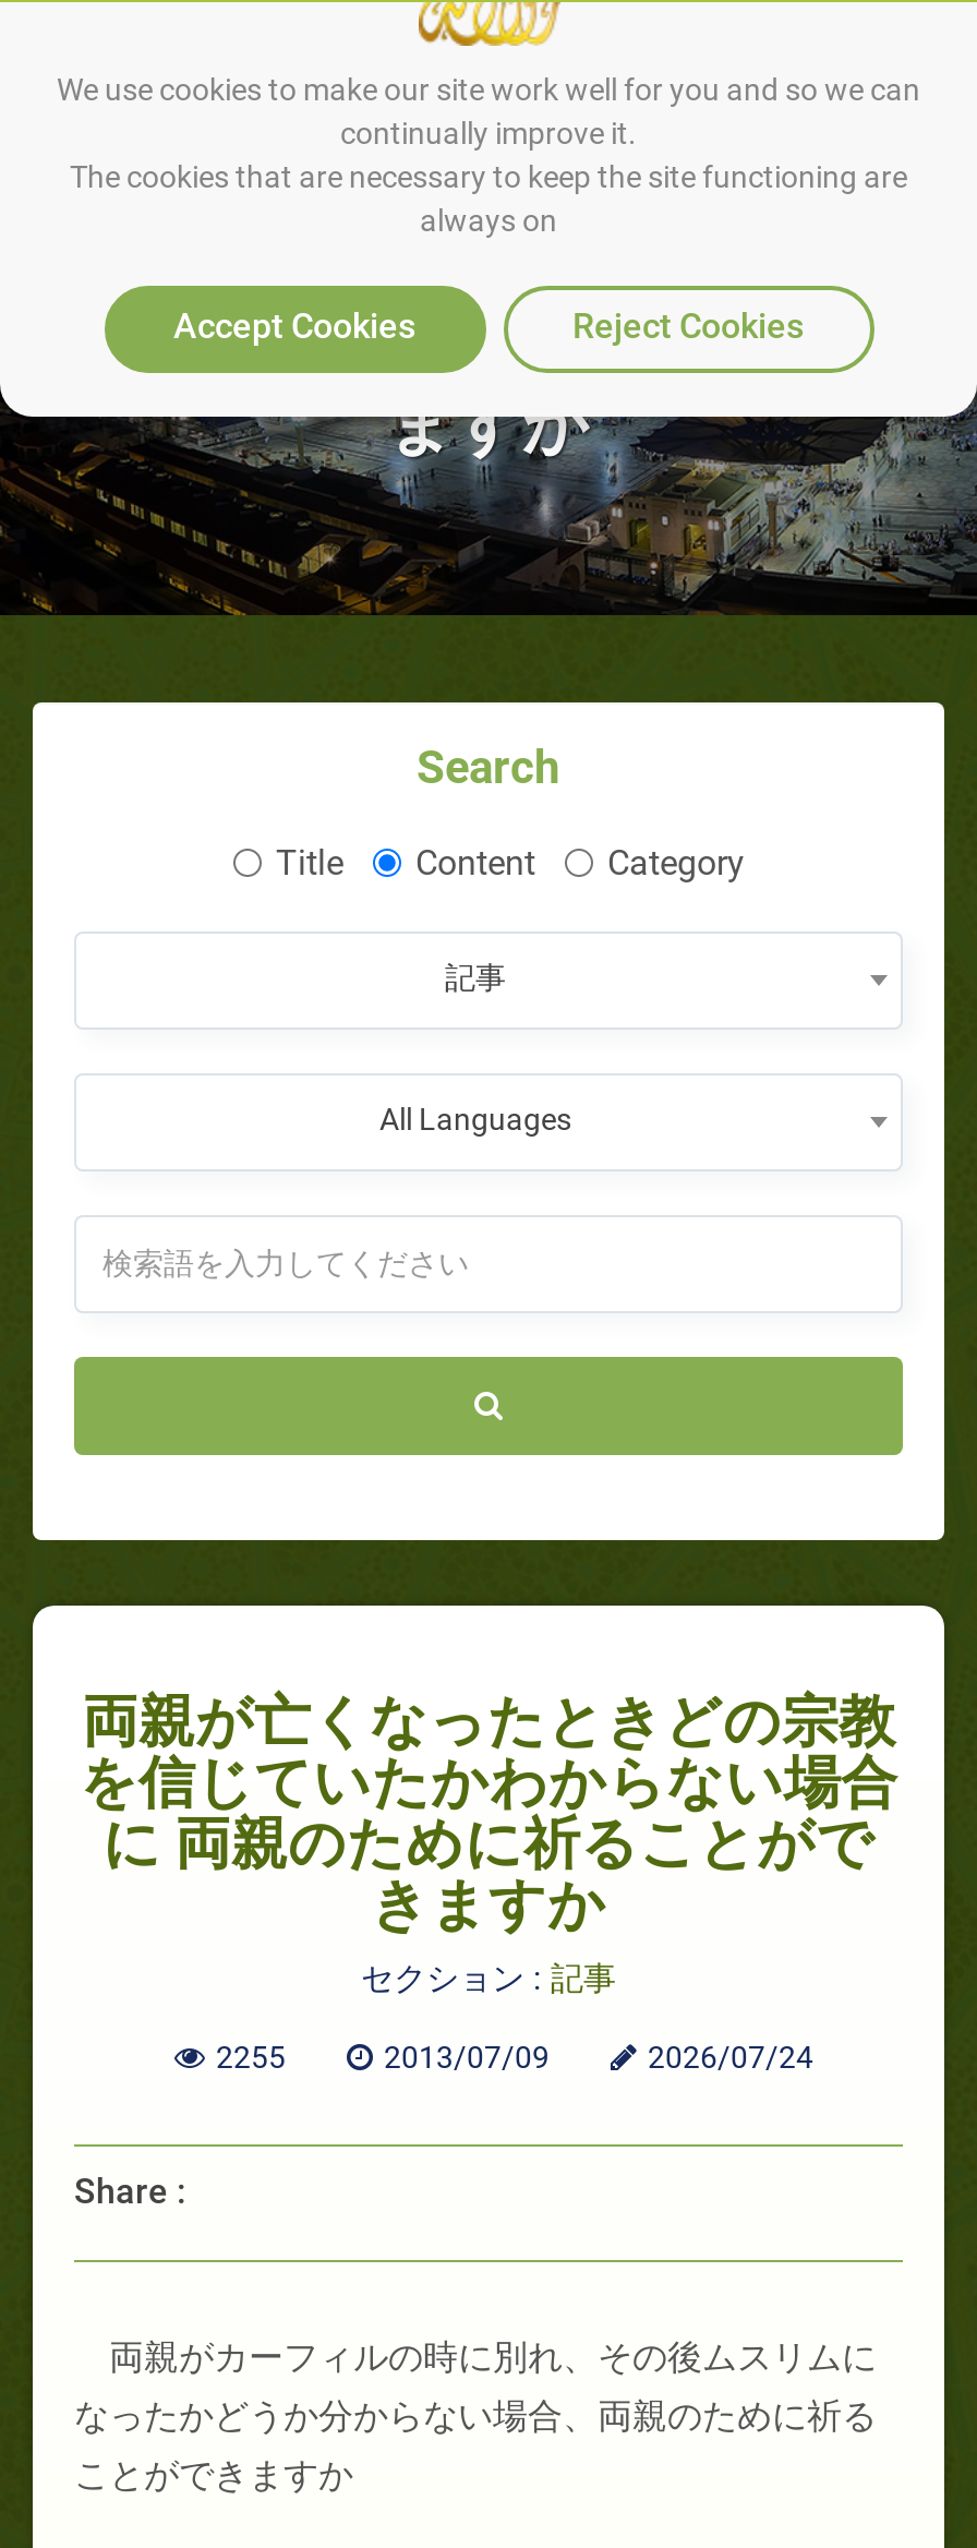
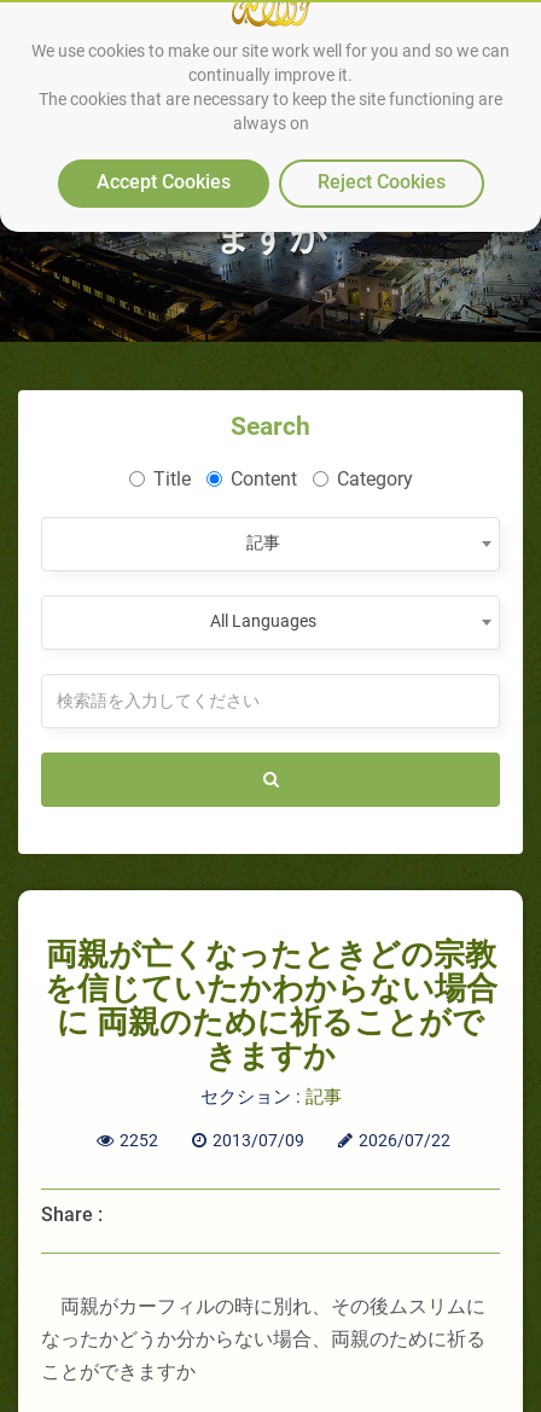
- 2255
+ 2252

- 2026/07/24
+ 2026/07/22
